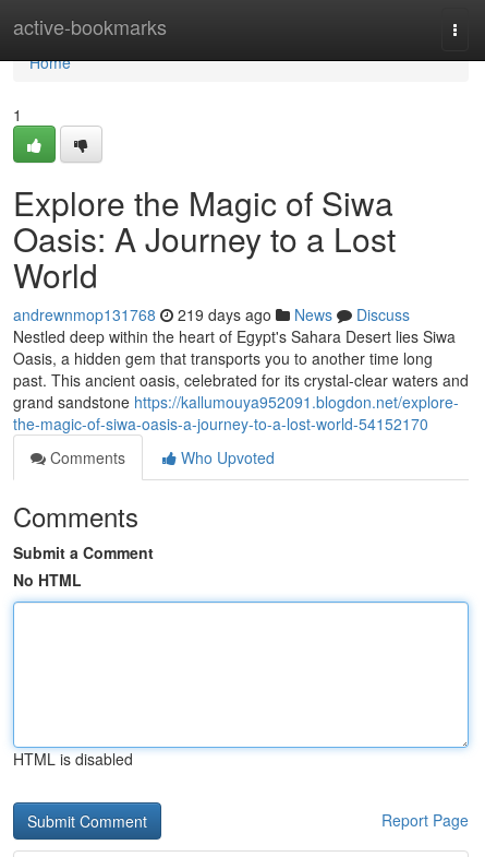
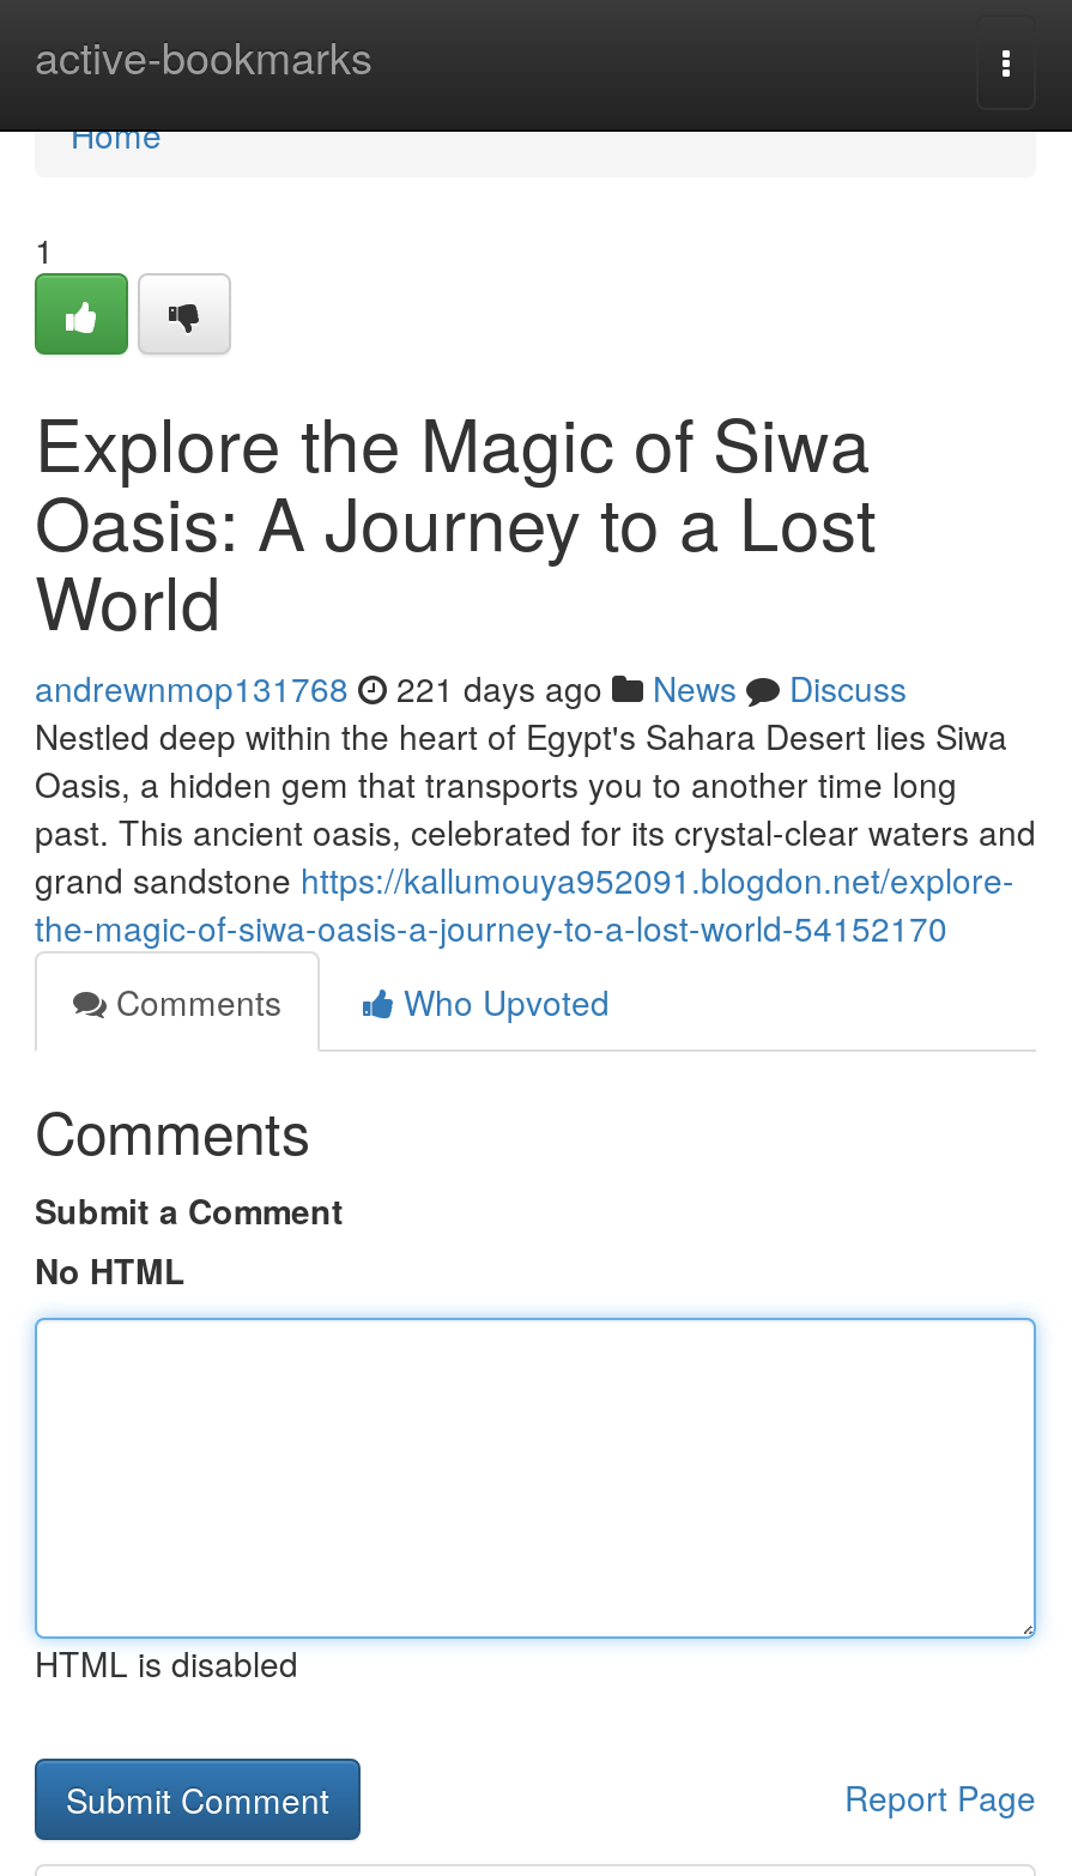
- andrewnmop131768 219 days ago News Discuss
+ andrewnmop131768 221 days ago News Discuss
